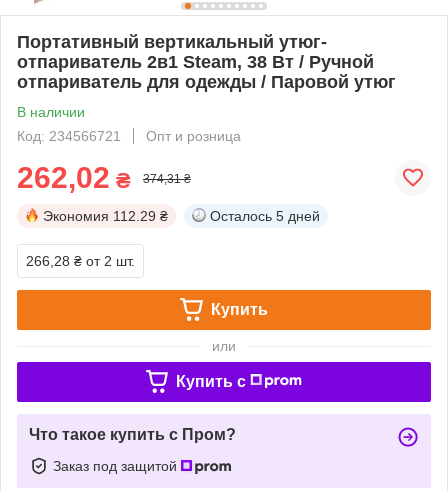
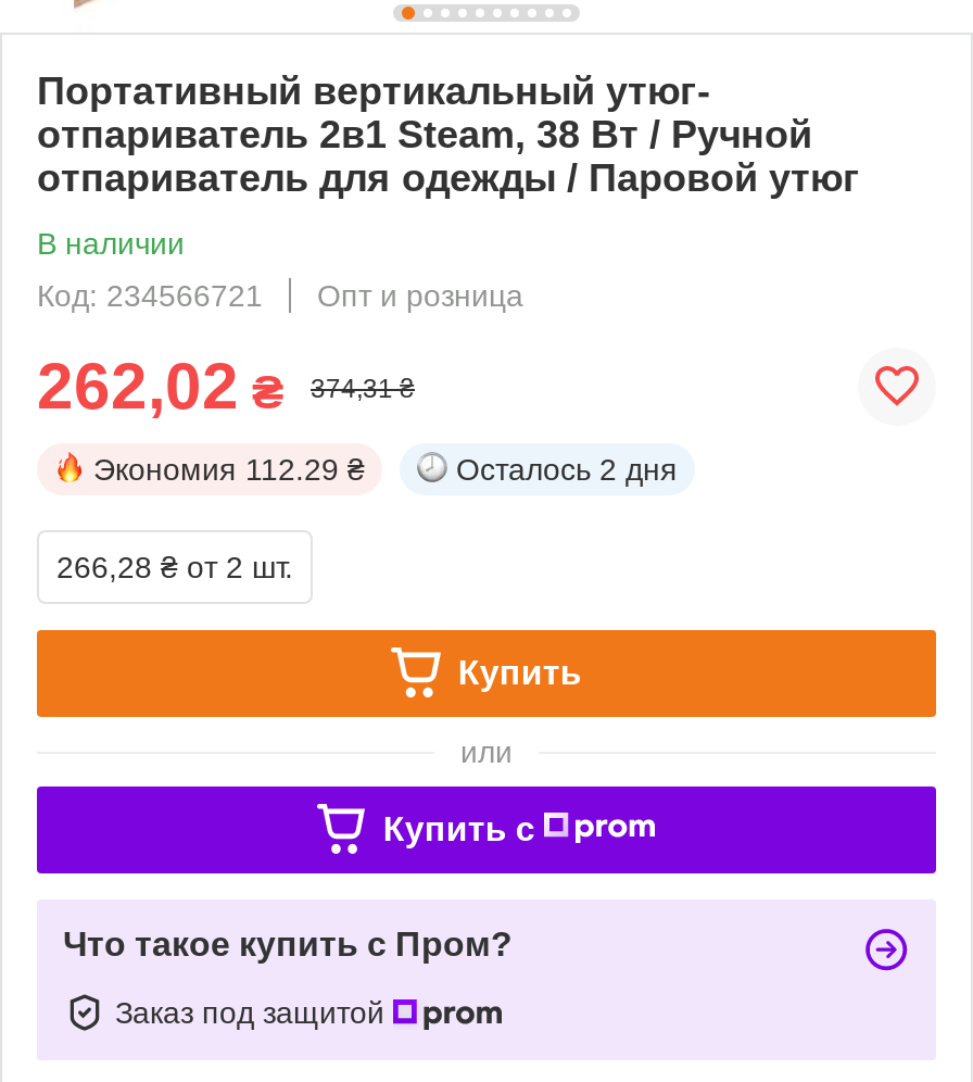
- Осталось 5 дней
+ Осталось 2 дня
